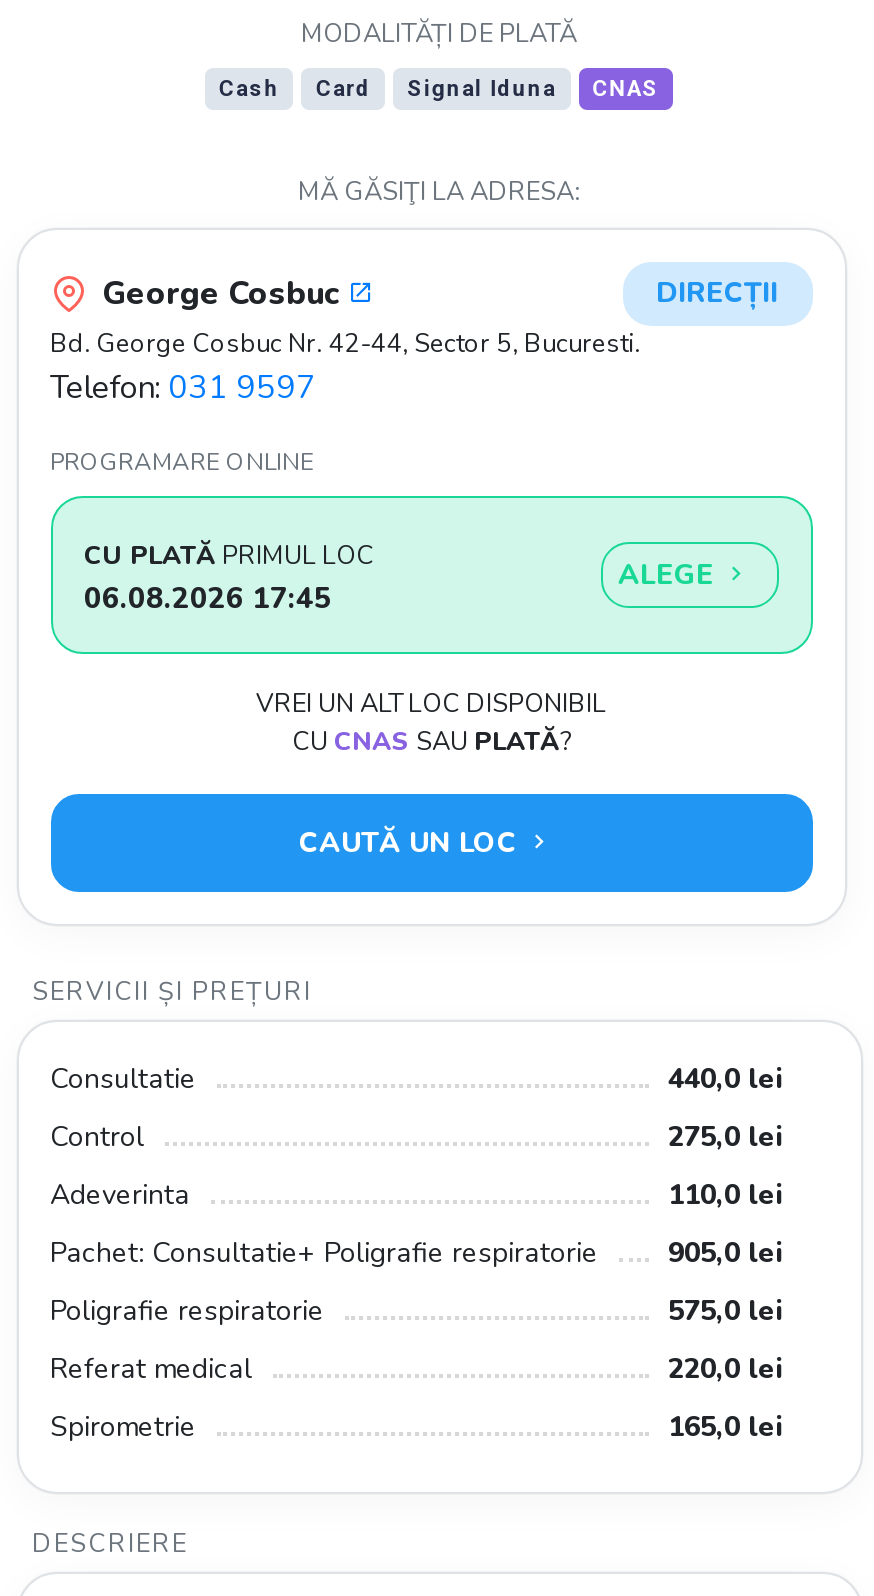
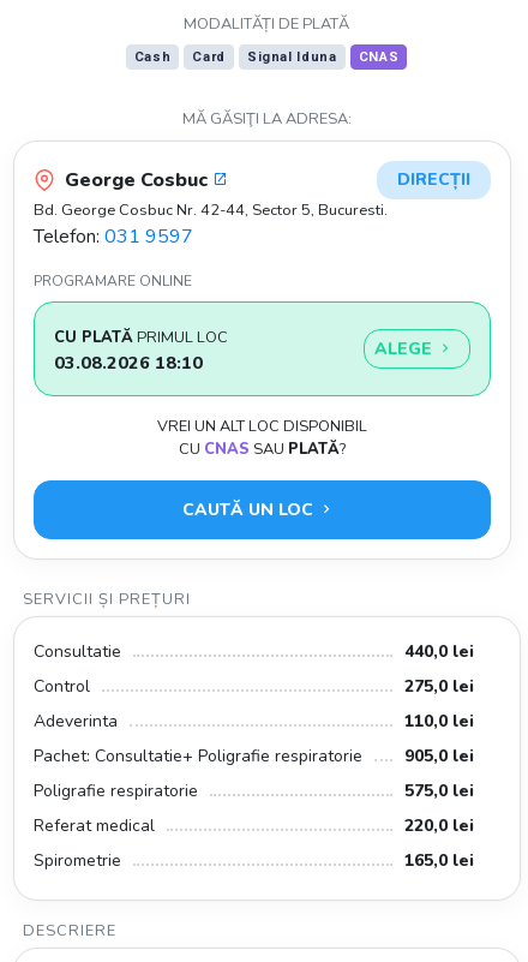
- 06.08.2026 17:45
+ 03.08.2026 18:10
